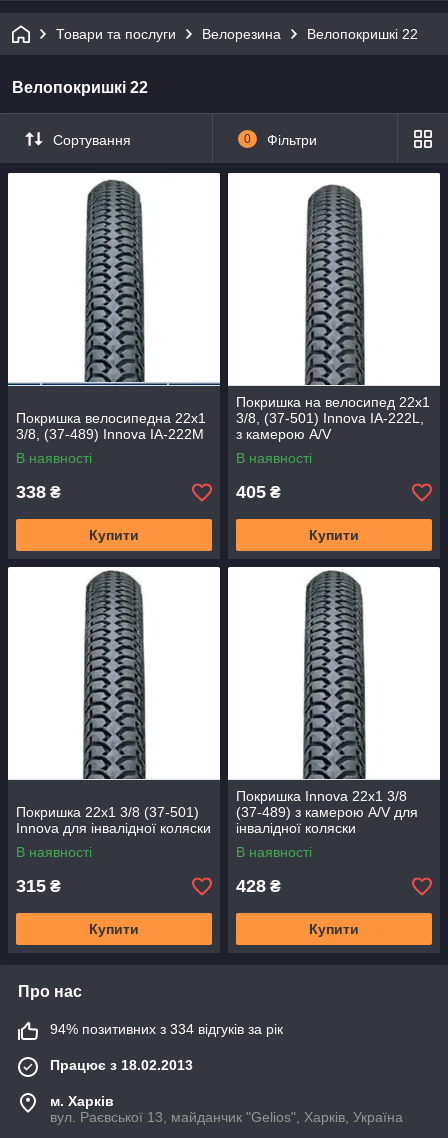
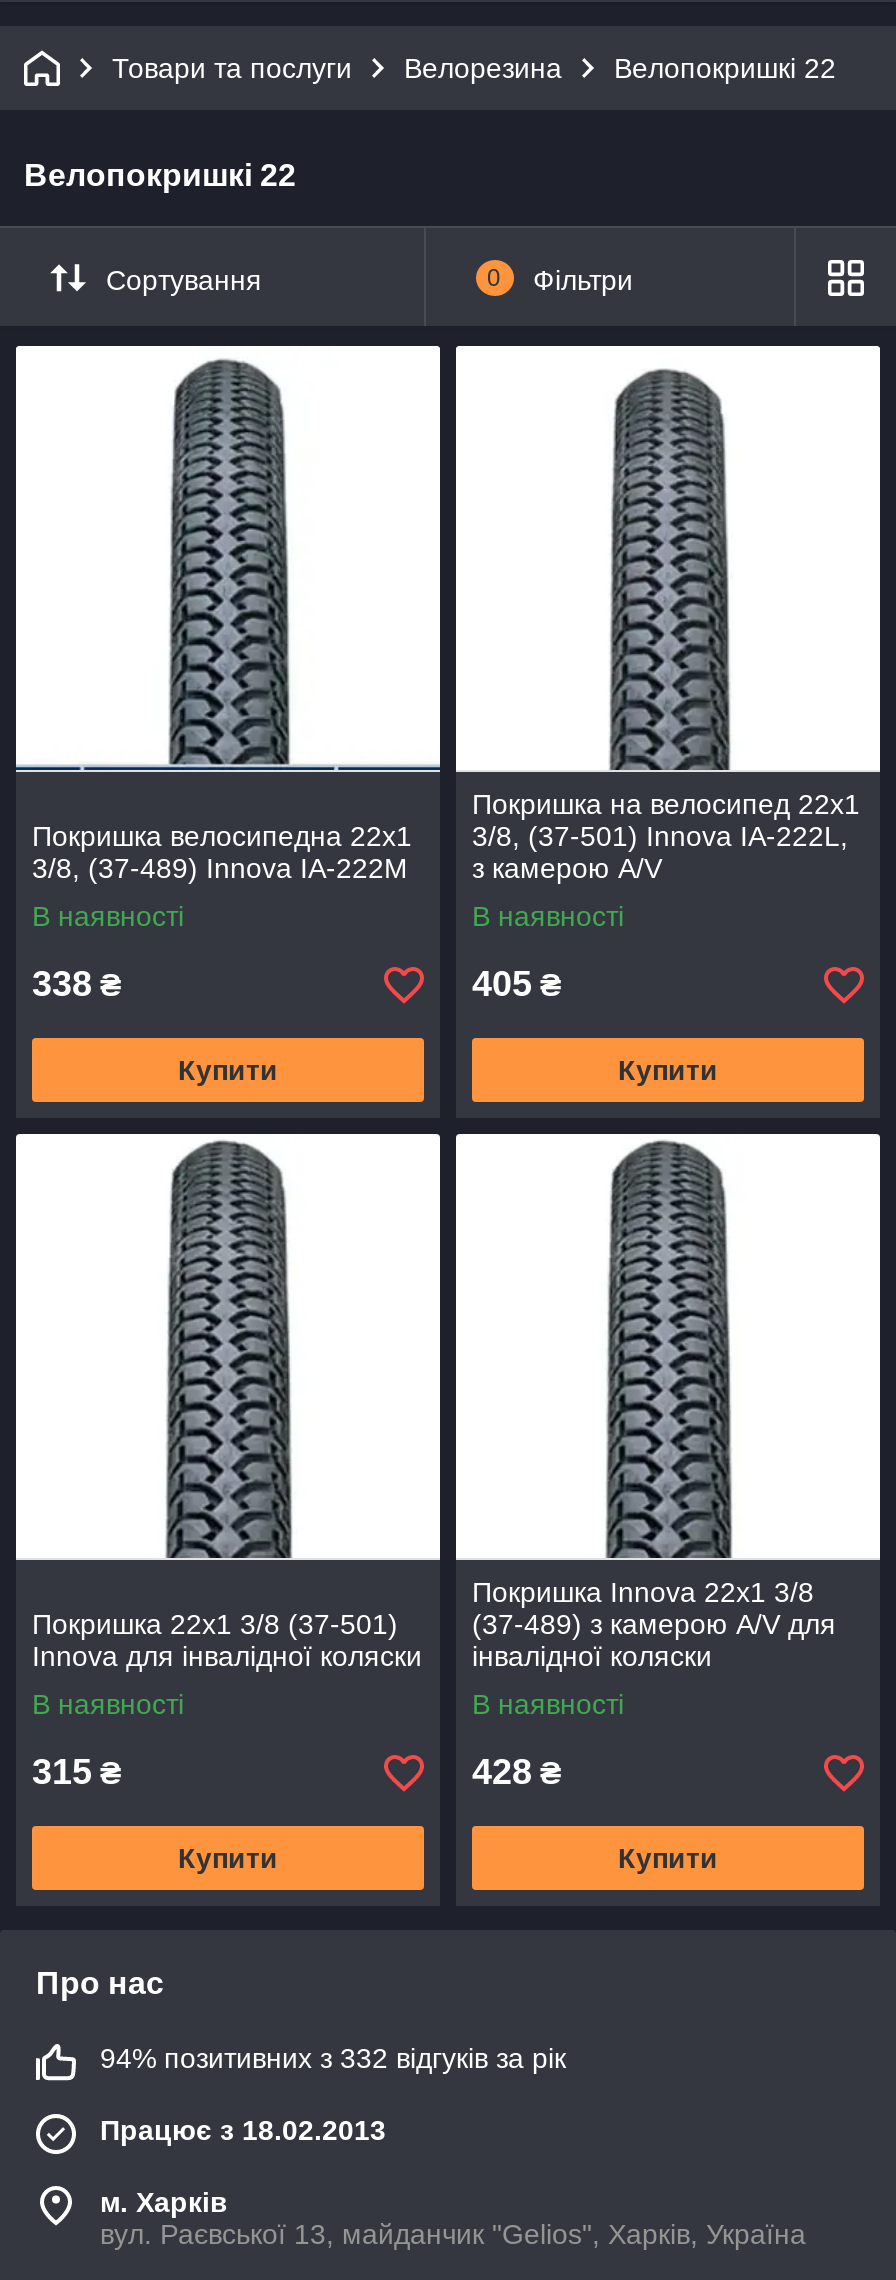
- 94% позитивних з 334 відгуків за рік
+ 94% позитивних з 332 відгуків за рік
